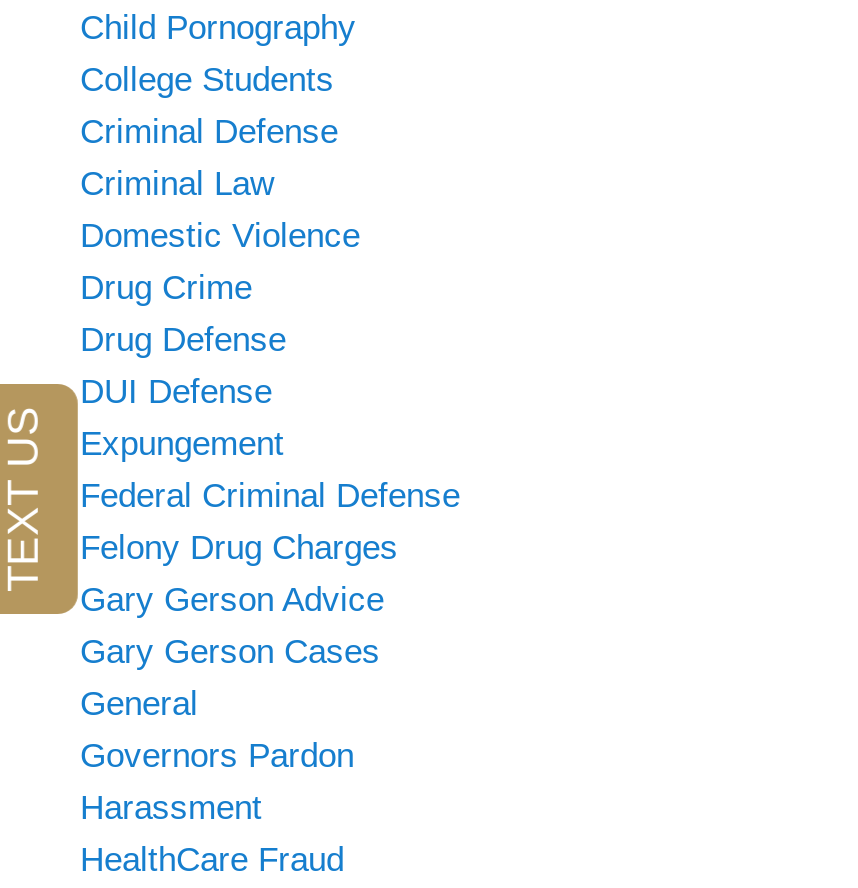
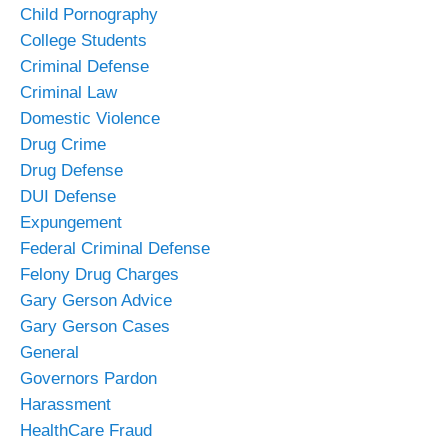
- [image]
